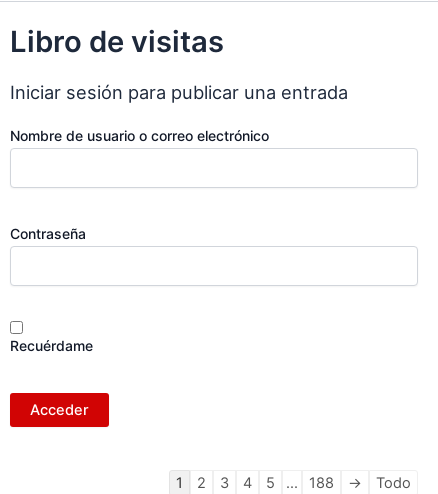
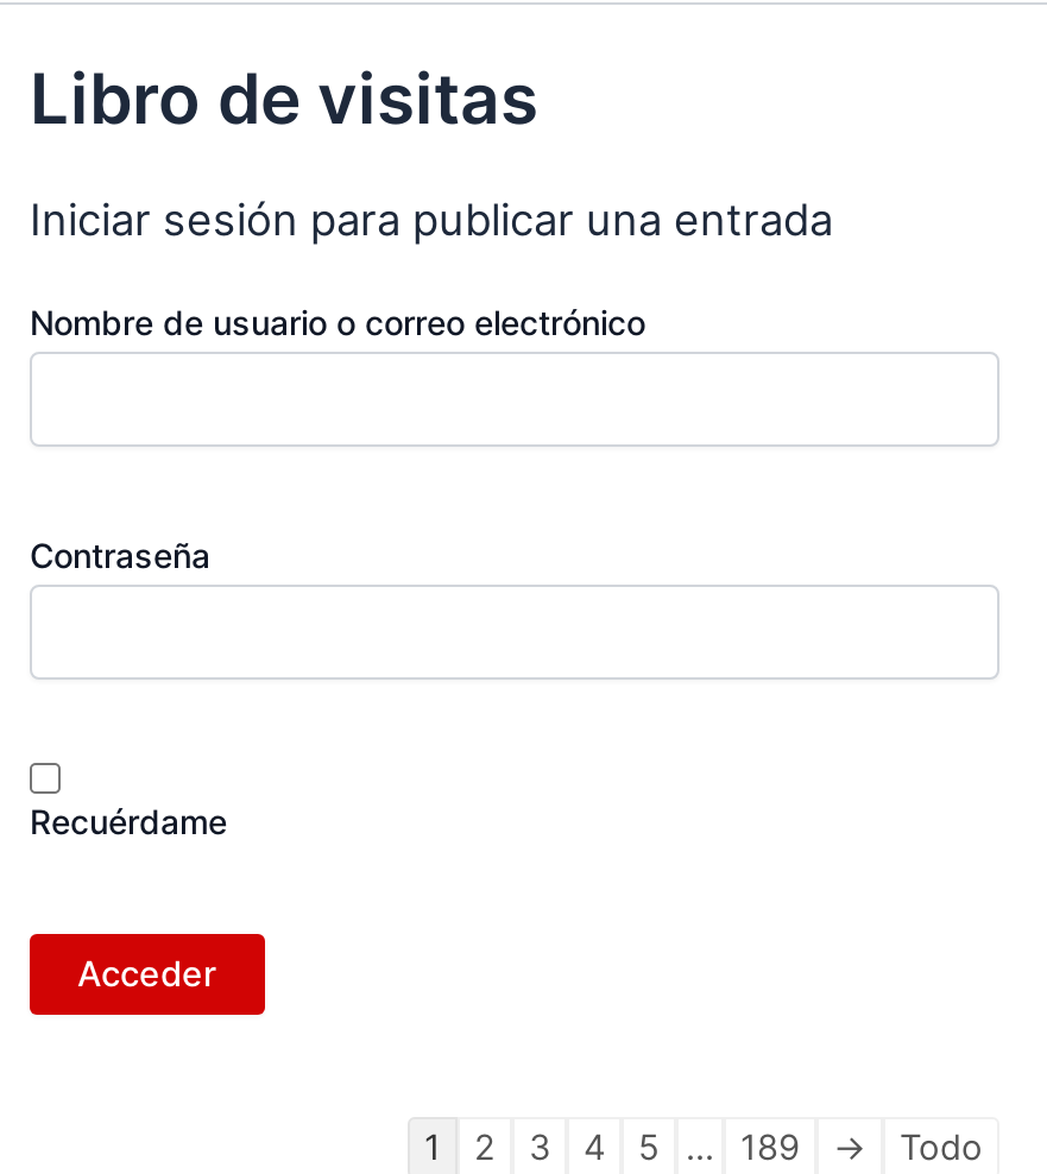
- 188
+ 189
